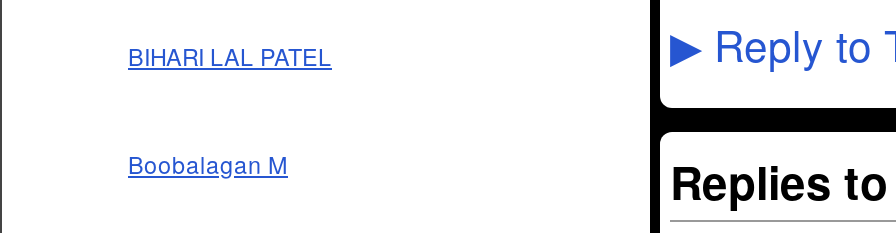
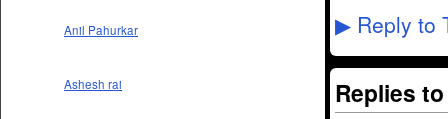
- BIHARI LAL PATEL
+ Anil Pahurkar

- Boobalagan M
+ Ashesh rai
